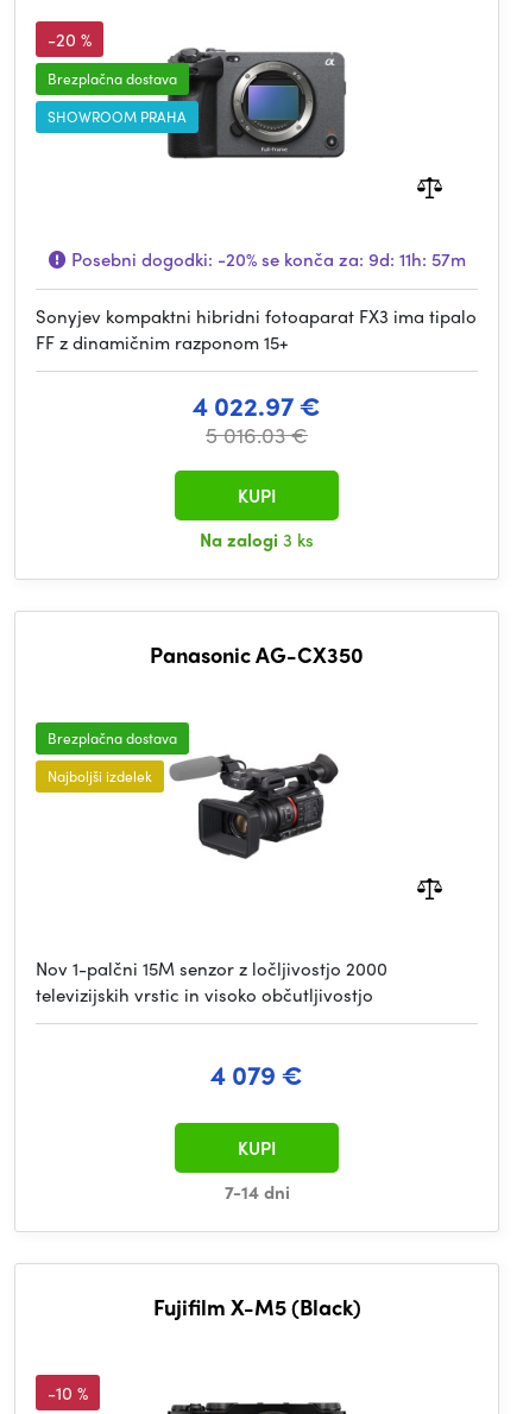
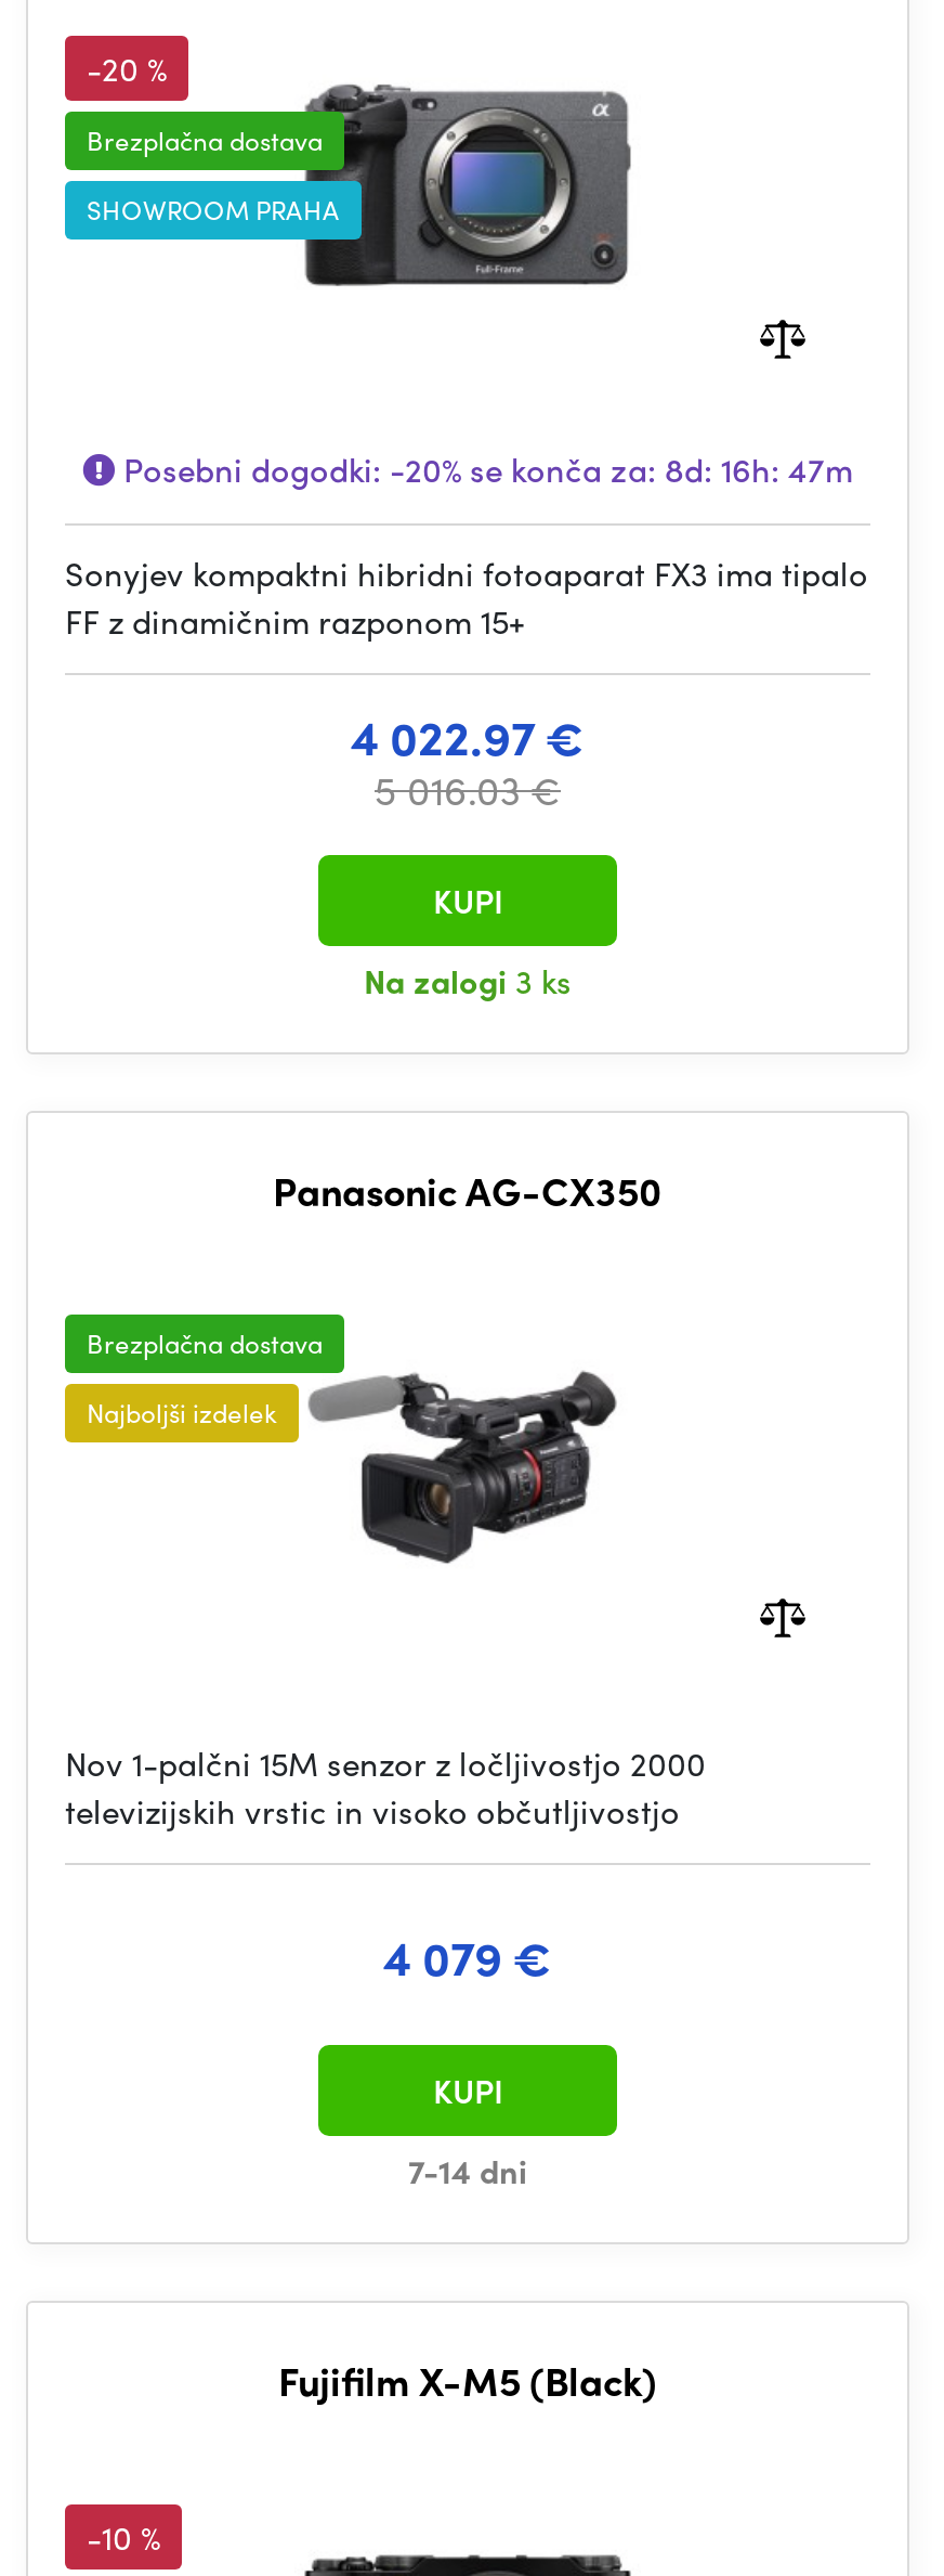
- Posebni dogodki: -20% se konča za: 9d: 11h: 57m
+ Posebni dogodki: -20% se konča za: 8d: 16h: 47m
